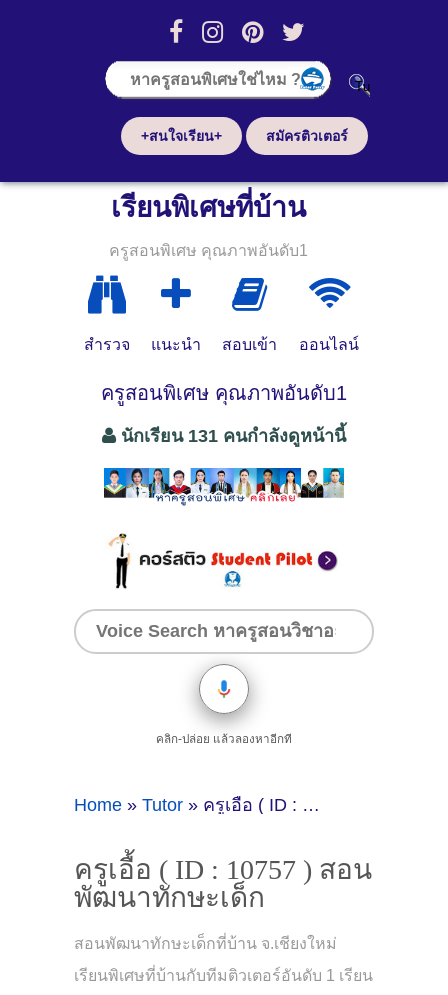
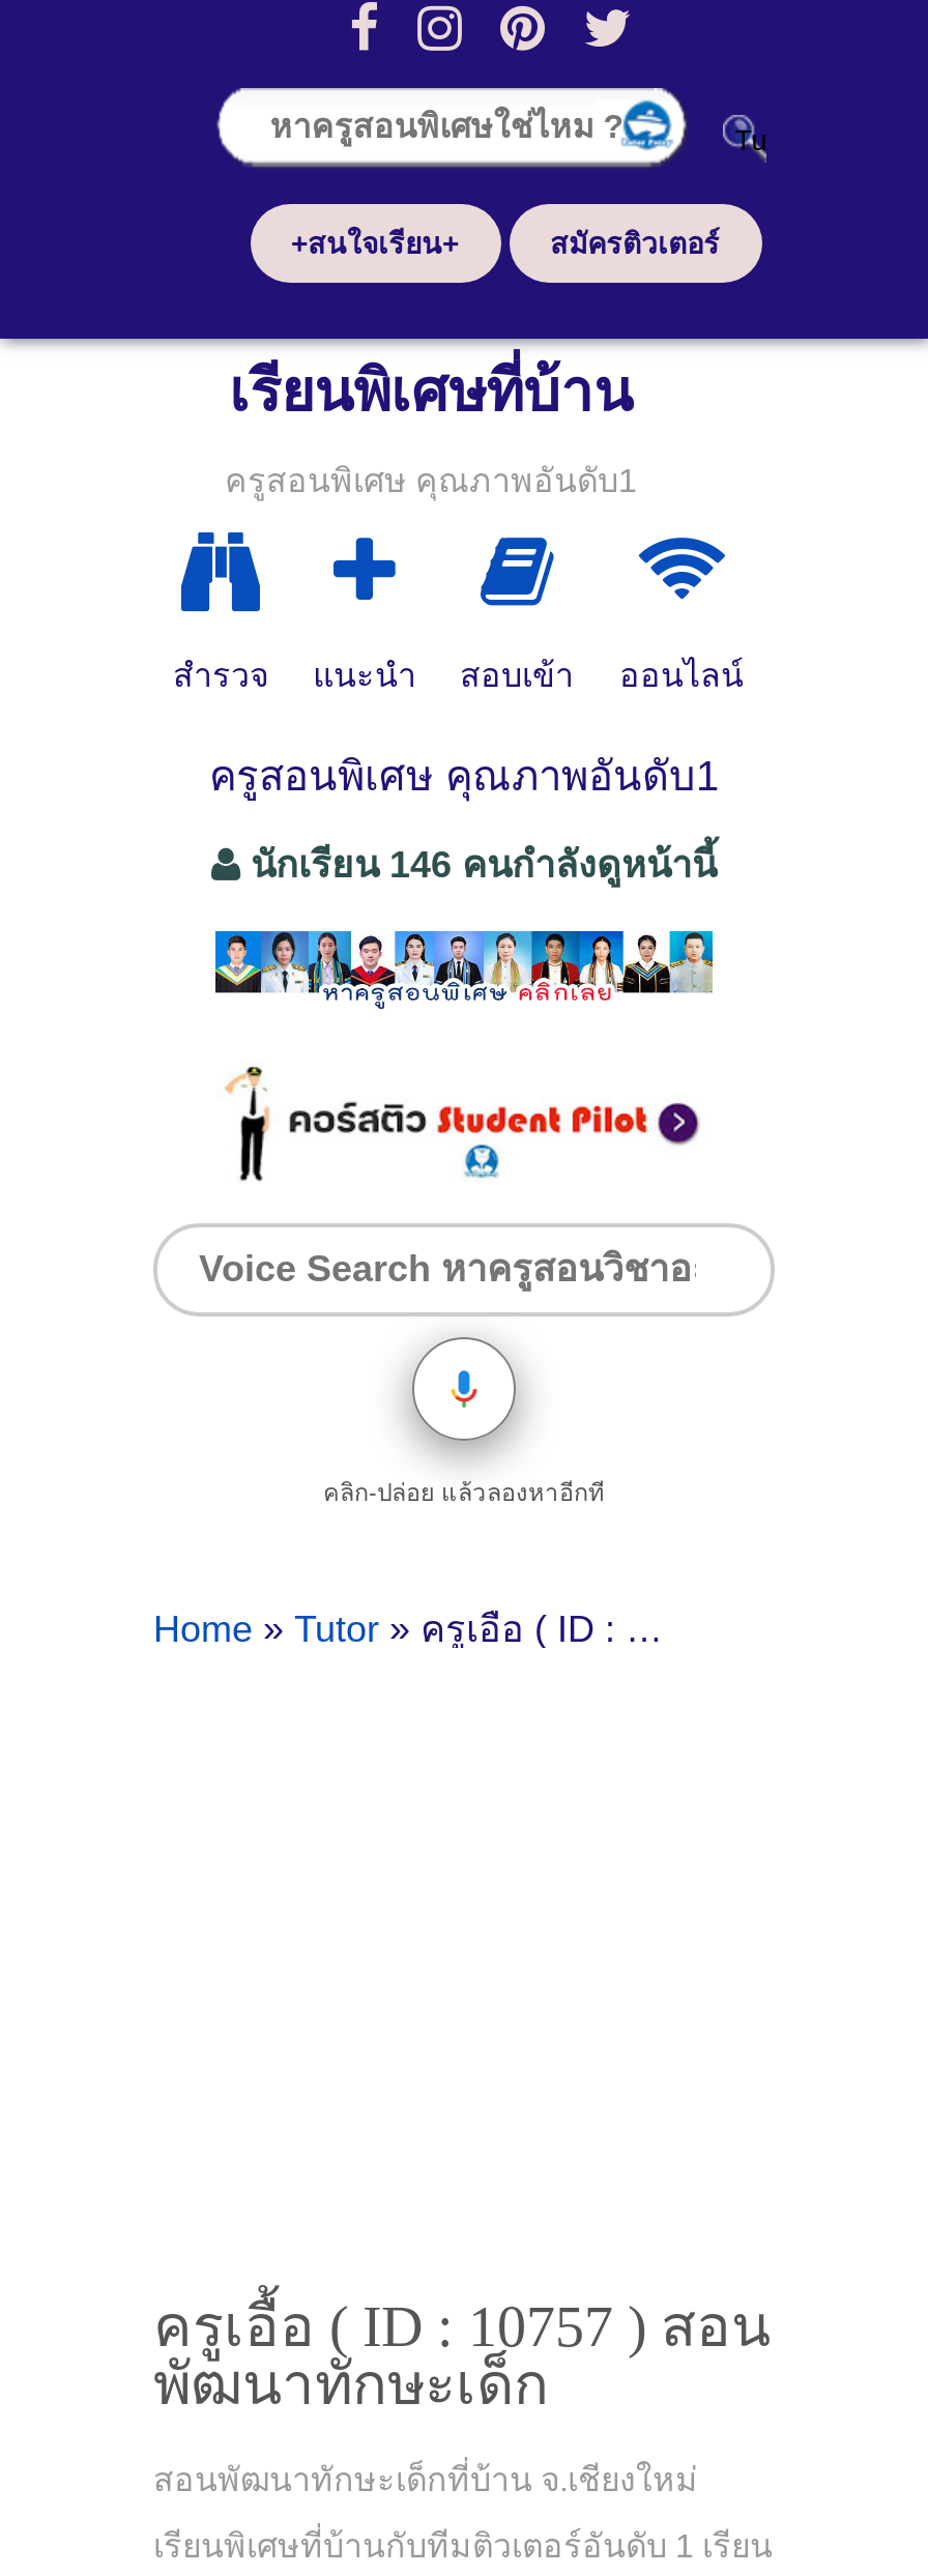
- นักเรียน 131 คนกำลังดูหน้านี้
+ นักเรียน 146 คนกำลังดูหน้านี้
